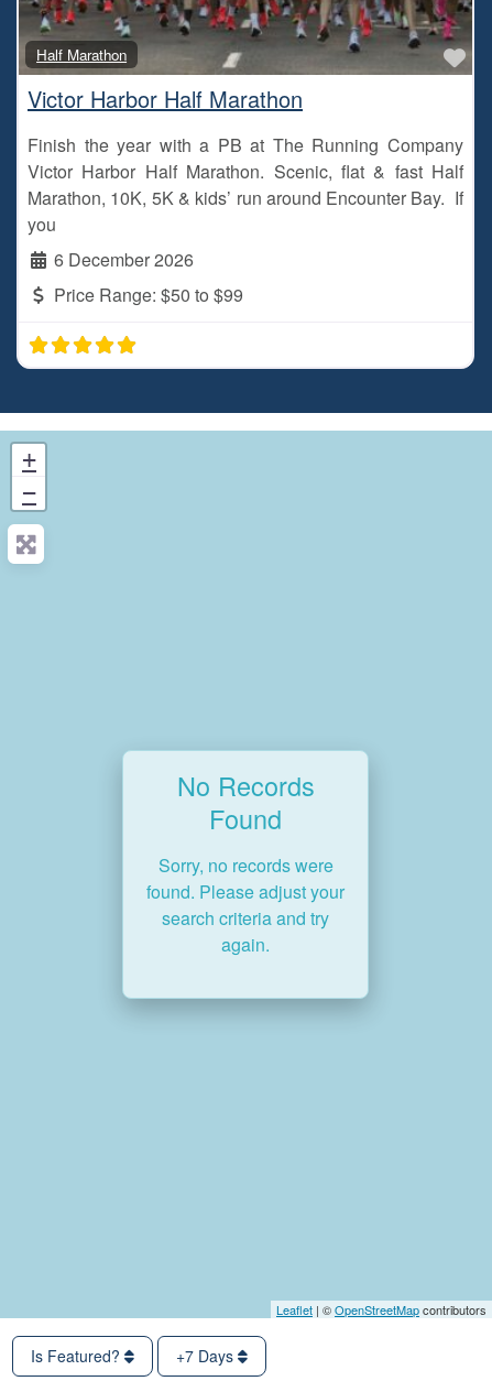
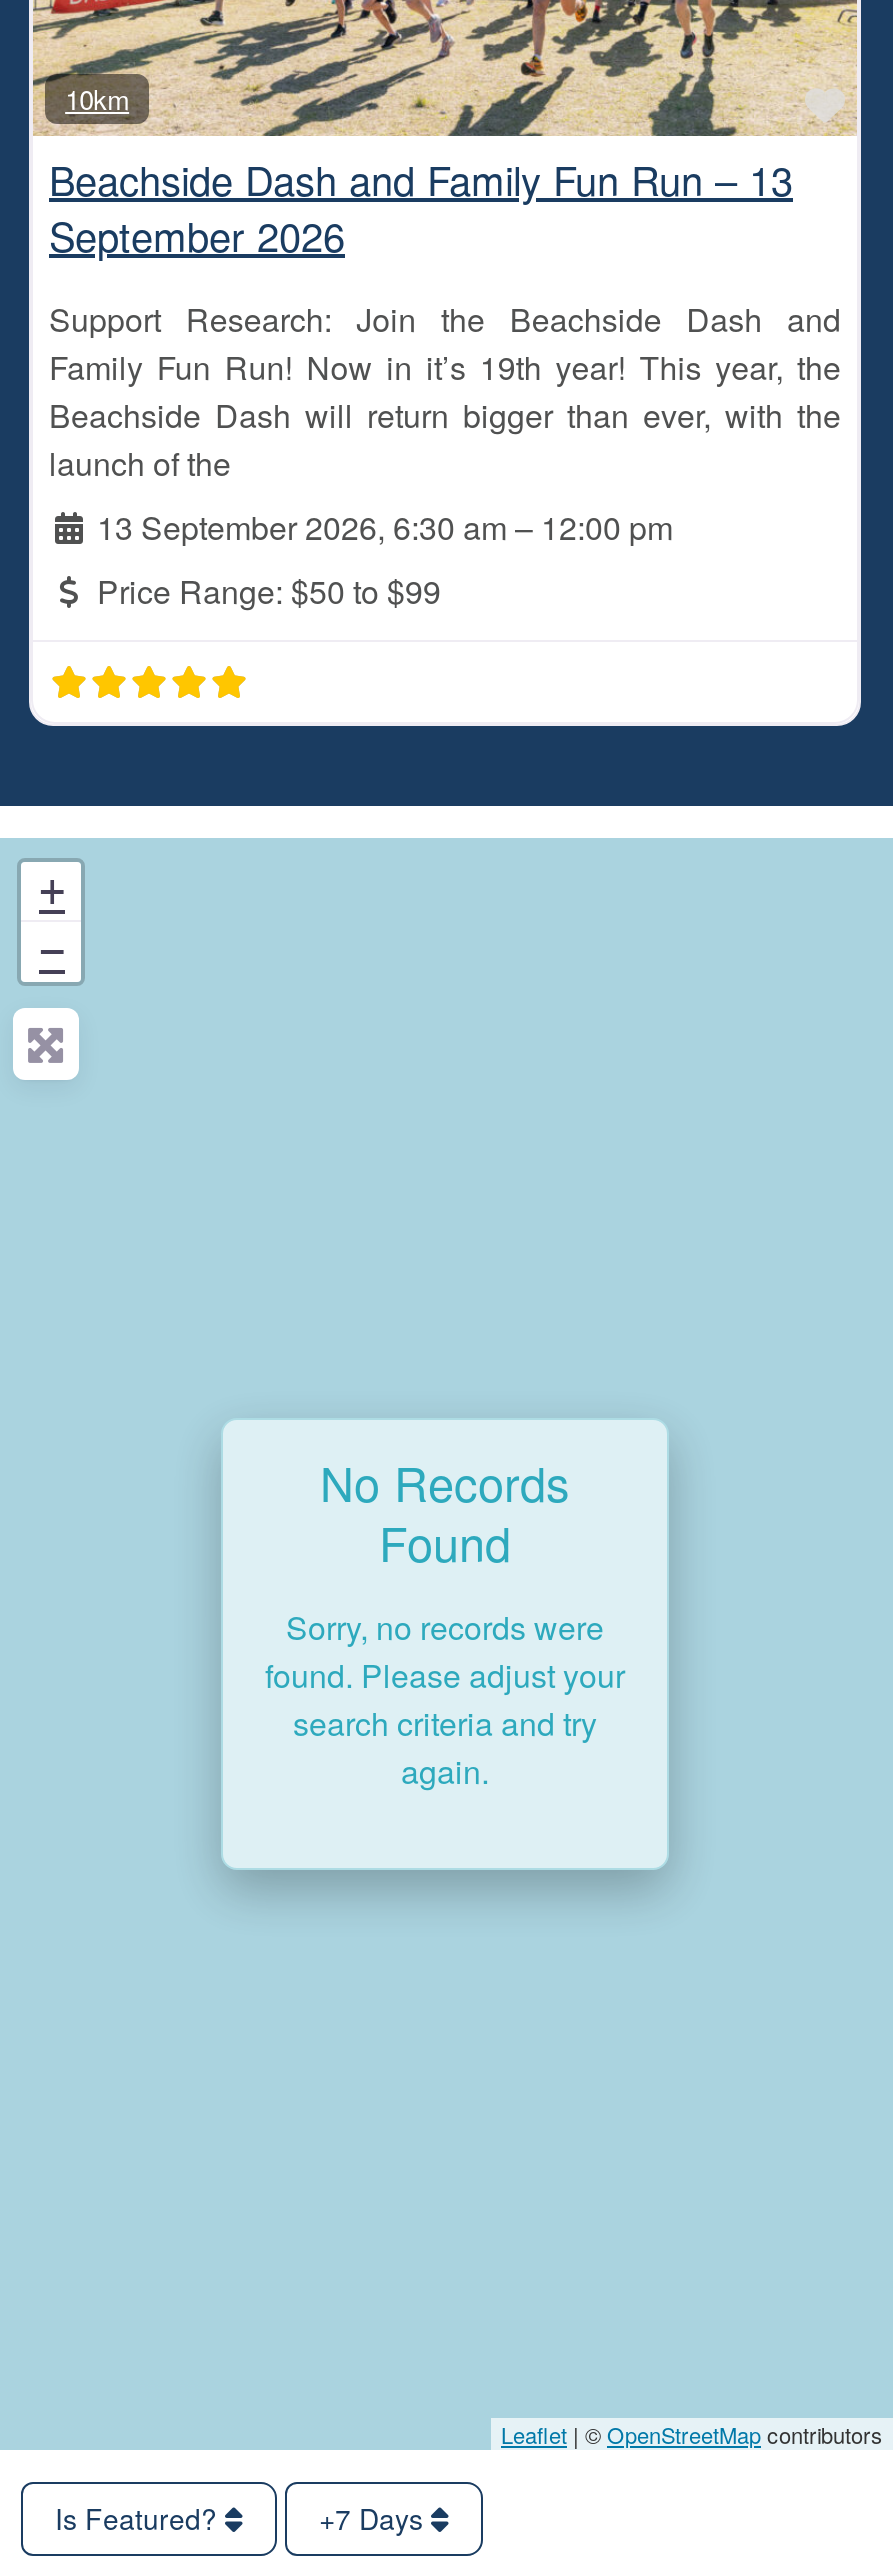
- Half Marathon
+ 10km

- Victor Harbor Half Marathon
+ Beachside Dash and Family Fun Run – 13
+ September 2026

- Finish the year with a PB at The Running Company
- Victor Harbor Half Marathon. Scenic, flat & fast Half
- Marathon, 10K, 5K & kids’ run around Encounter Bay. If
- you
- 6 December 2026
+ Support Research: Join the Beachside Dash and
+ Family Fun Run! Now in it’s 19th year! This year, the
+ Beachside Dash will return bigger than ever, with the
+ launch of the
+ 13 September 2026, 6:30 am – 12:00 pm
